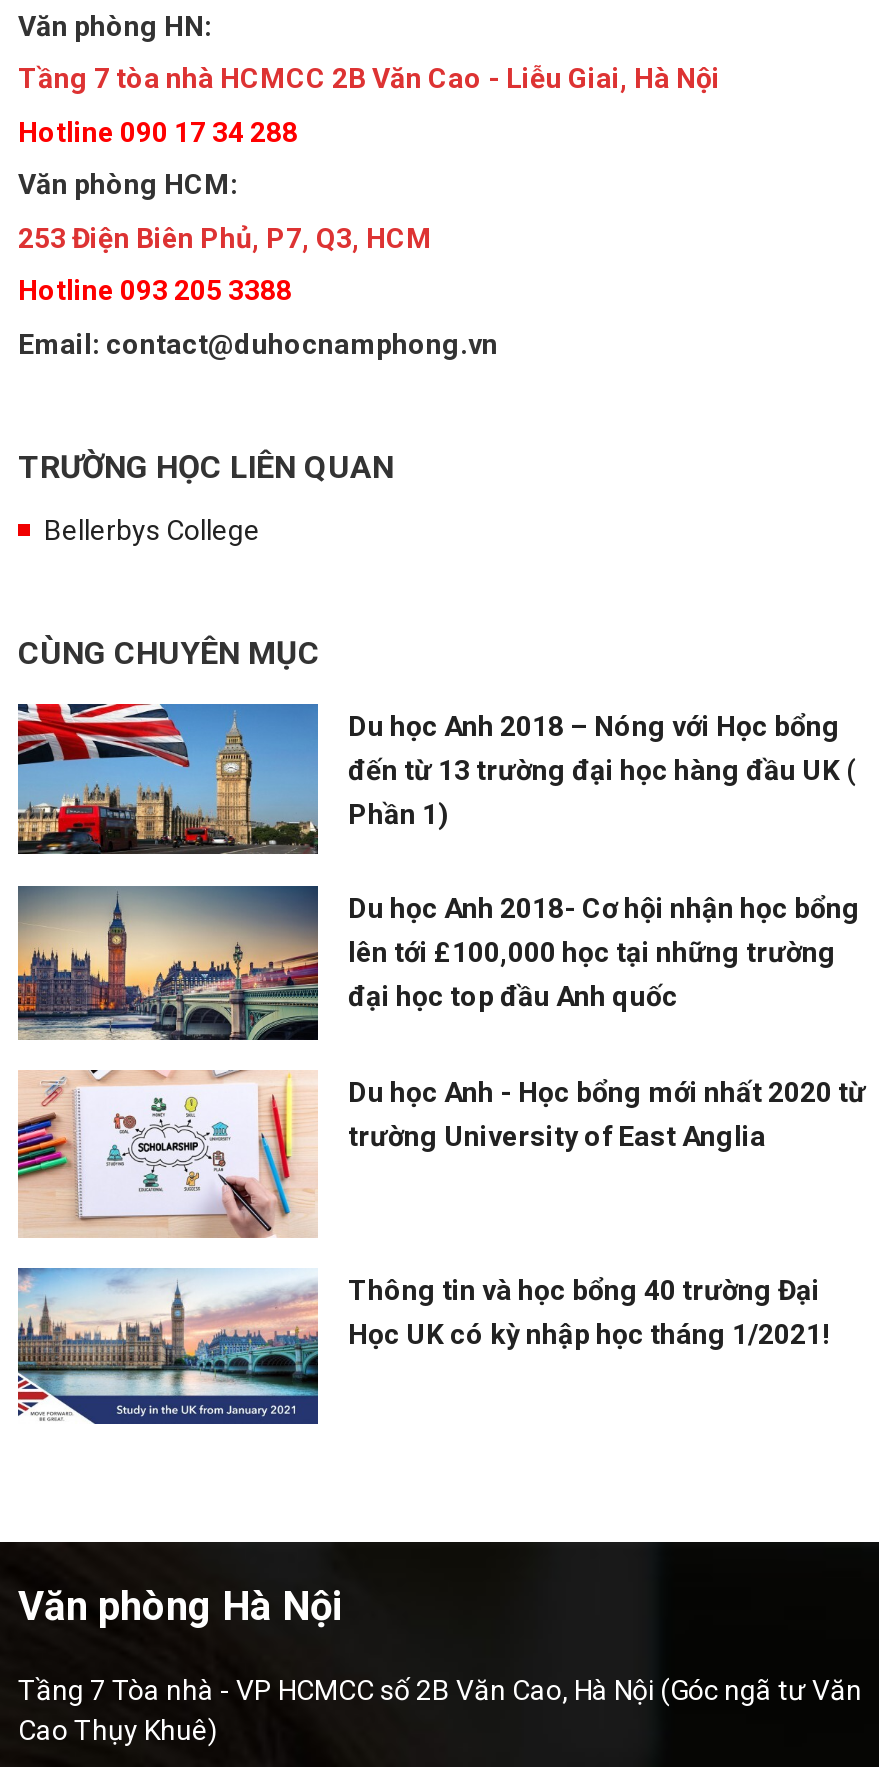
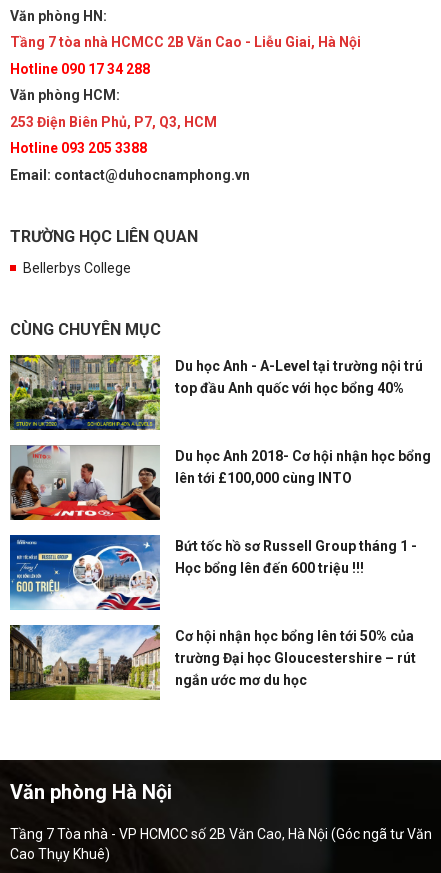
- [image]
- Du học Anh 2018 – Nóng với Học bổng
- đến từ 13 trường đại học hàng đầu UK (
- Phần 1)
+ [image]
+ Du học Anh - A-Level tại trường nội trú
+ top đầu Anh quốc với học bổng 40%

- [image]
- lên tới £100,000 học tại những trường
- đại học top đầu Anh quốc
+ [image]
+ lên tới £100,000 cùng INTO

- [image]
- Du học Anh - Học bổng mới nhất 2020 từ
- trường University of East Anglia
+ [image]
+ Bứt tốc hồ sơ Russell Group tháng 1 -
+ Học bổng lên đến 600 triệu !!!

- [image]
- Thông tin và học bổng 40 trường Đại
- Học UK có kỳ nhập học tháng 1/2021!
+ [image]
+ Cơ hội nhận học bổng lên tới 50% của
+ trường Đại học Gloucestershire – rút
+ ngắn ước mơ du học
